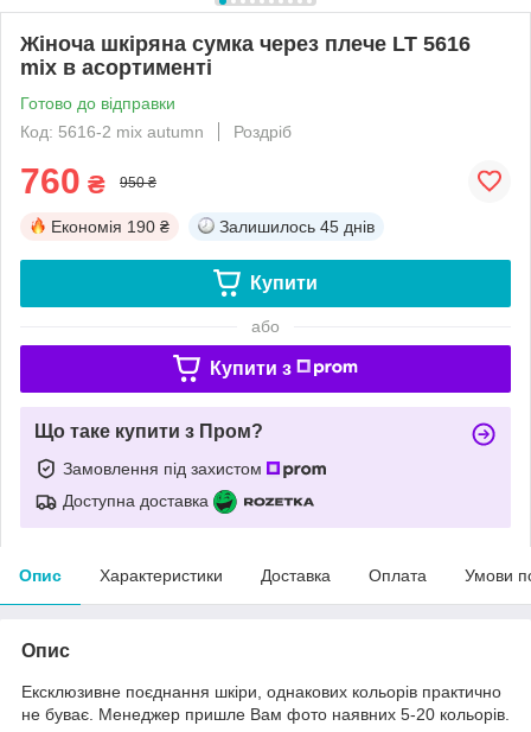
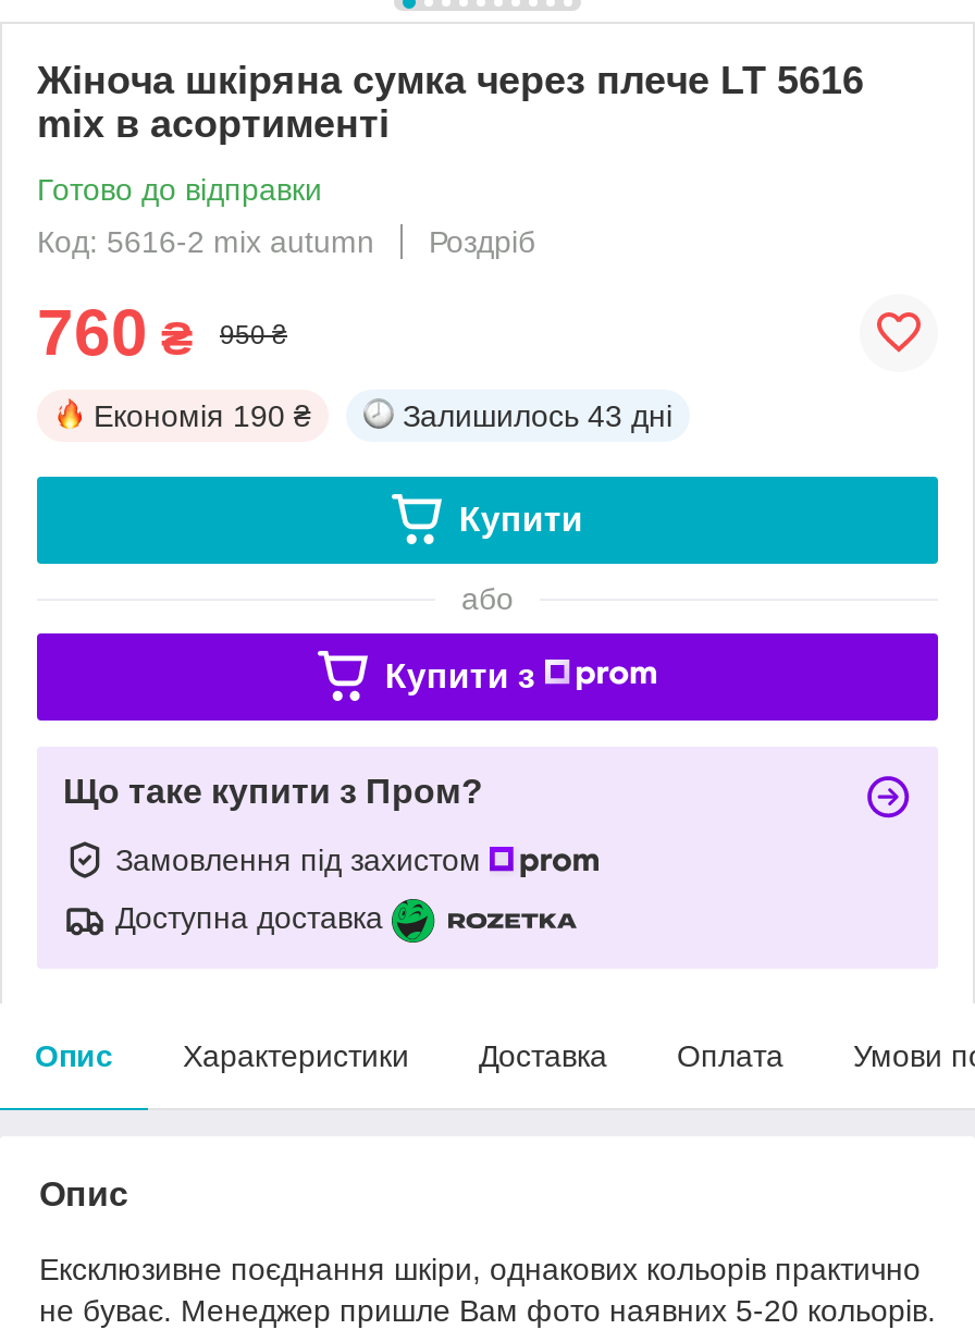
- Залишилось 45 днів
+ Залишилось 43 дні
